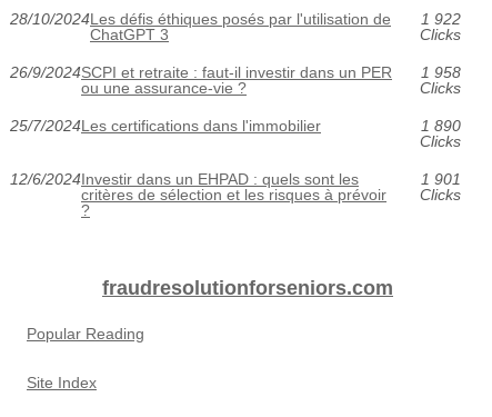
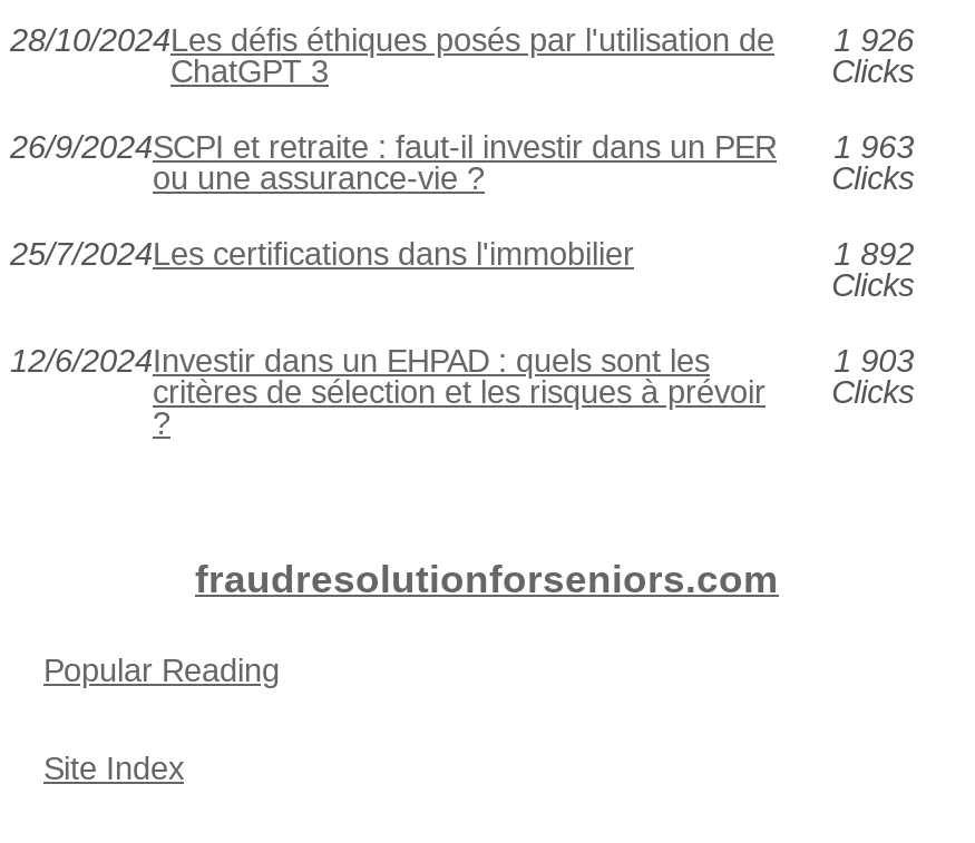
- 28/10/2024Les défis éthiques posés par l'utilisation de 1 922
+ 28/10/2024Les défis éthiques posés par l'utilisation de 1 926

- 26/9/2024SCPI et retraite : faut-il investir dans un PER 1 958
+ 26/9/2024SCPI et retraite : faut-il investir dans un PER 1 963

- 1 890
+ 1 892

- 1 901
+ 1 903
